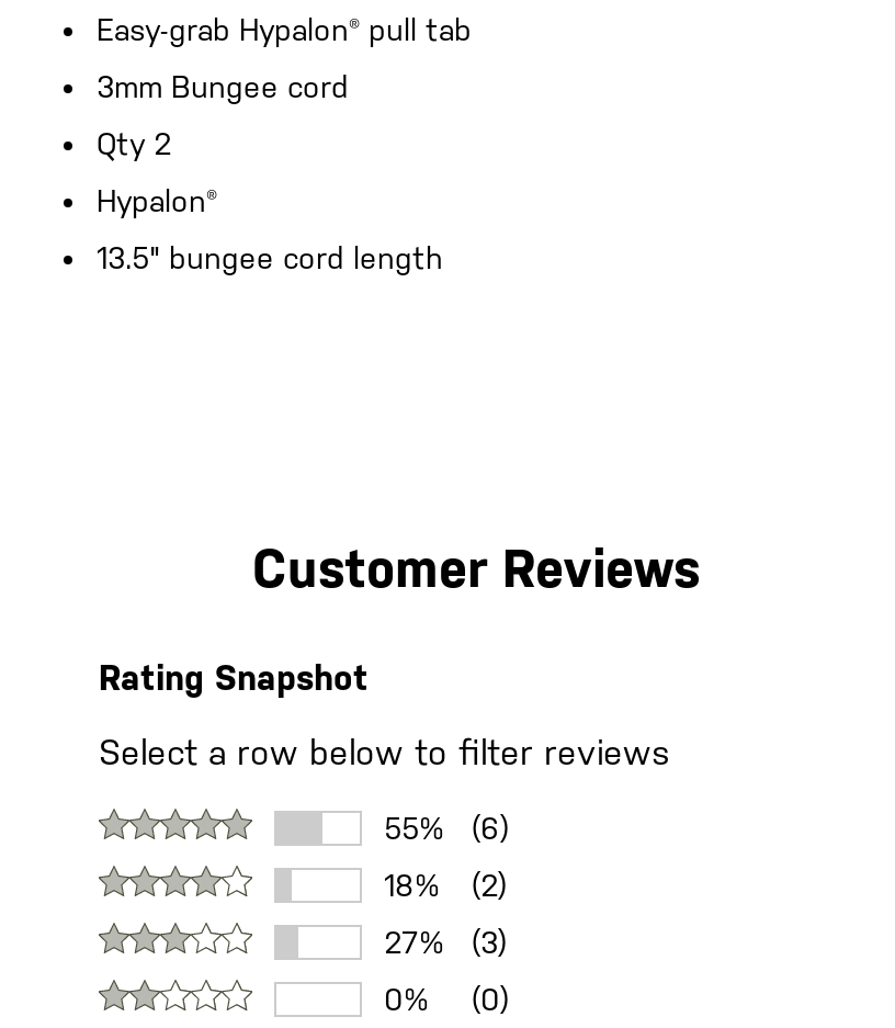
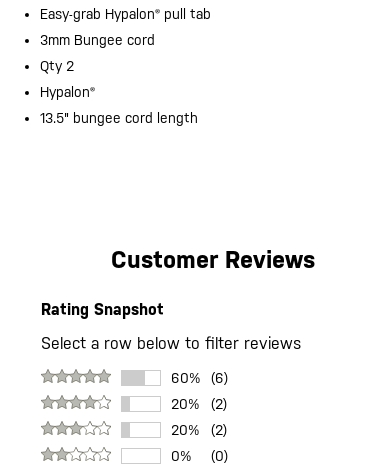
- 55% (6)
+ 60% (6)

- 18% (2)
+ 20% (2)

- 27%
+ 20%

- (3)
+ (2)
